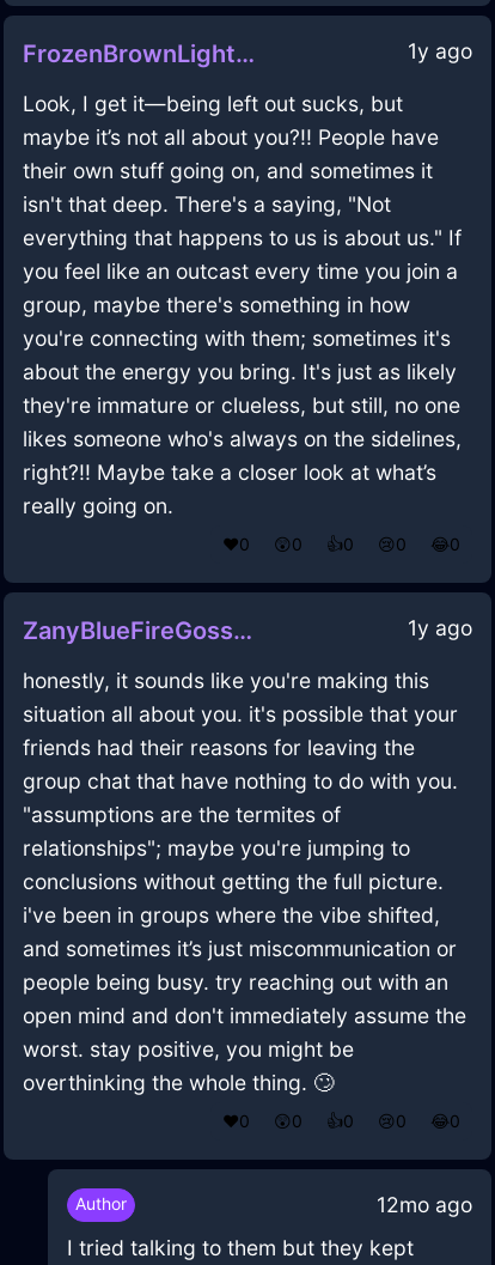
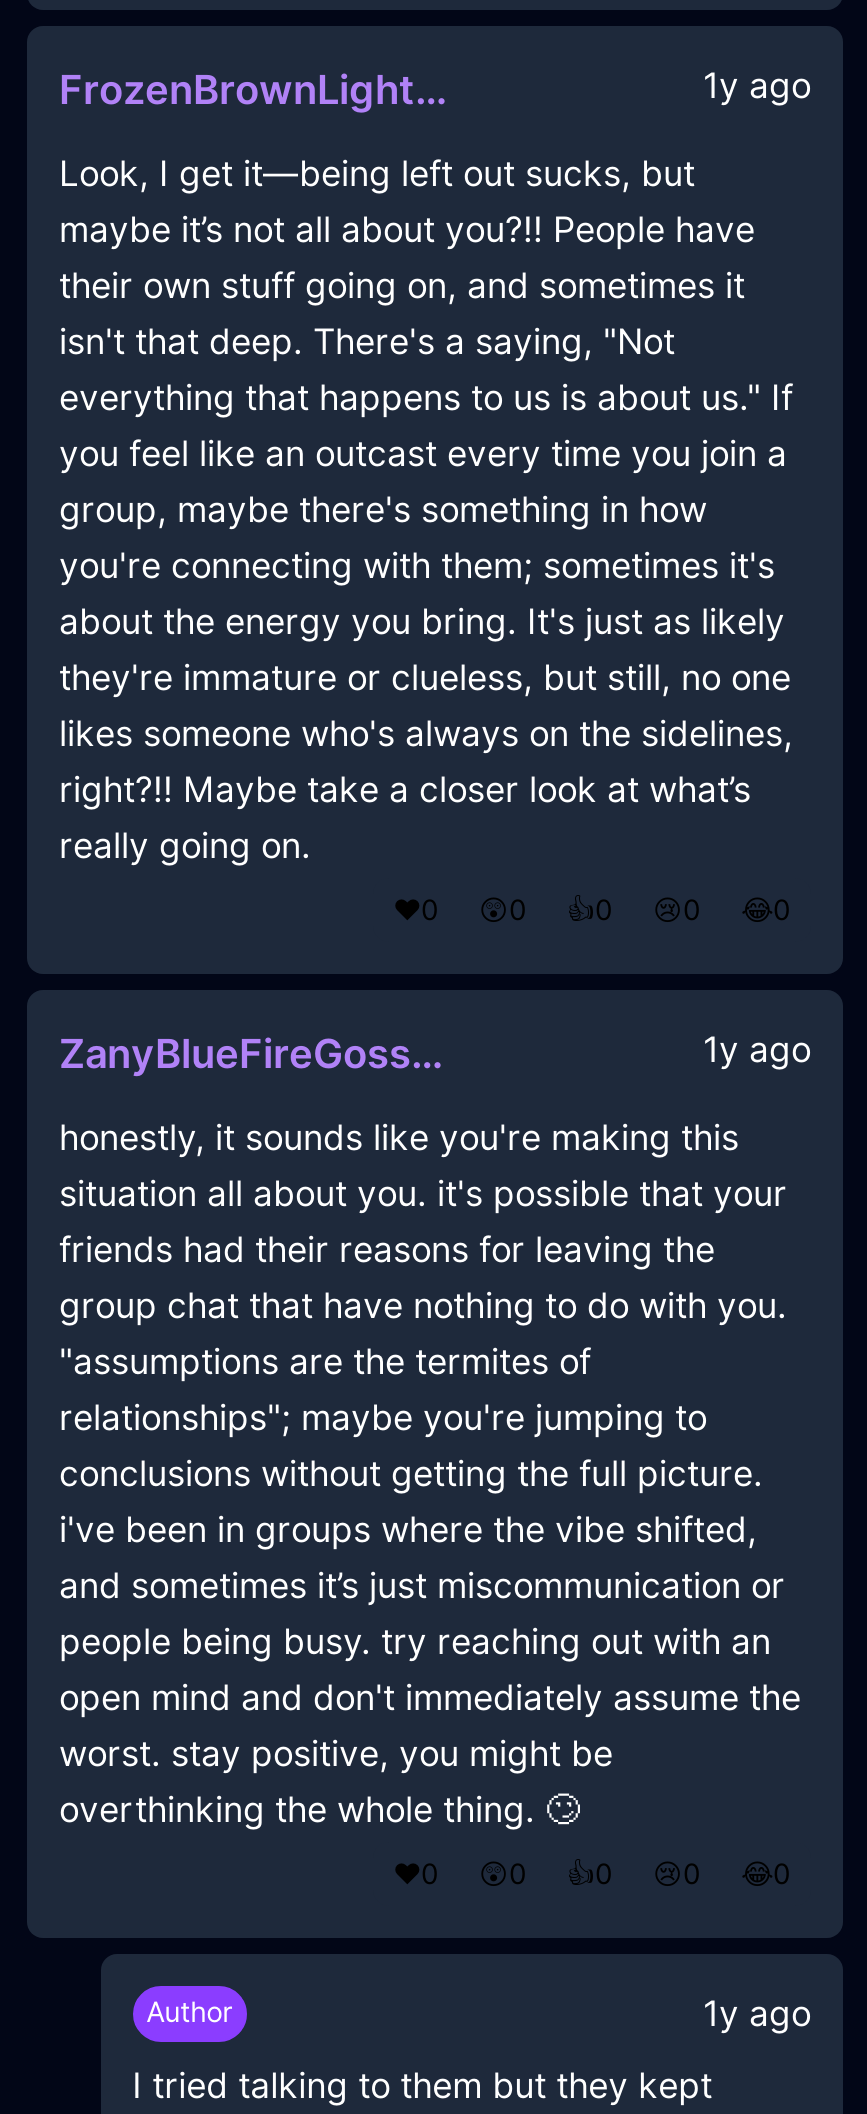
- 12mo ago
+ 1y ago
